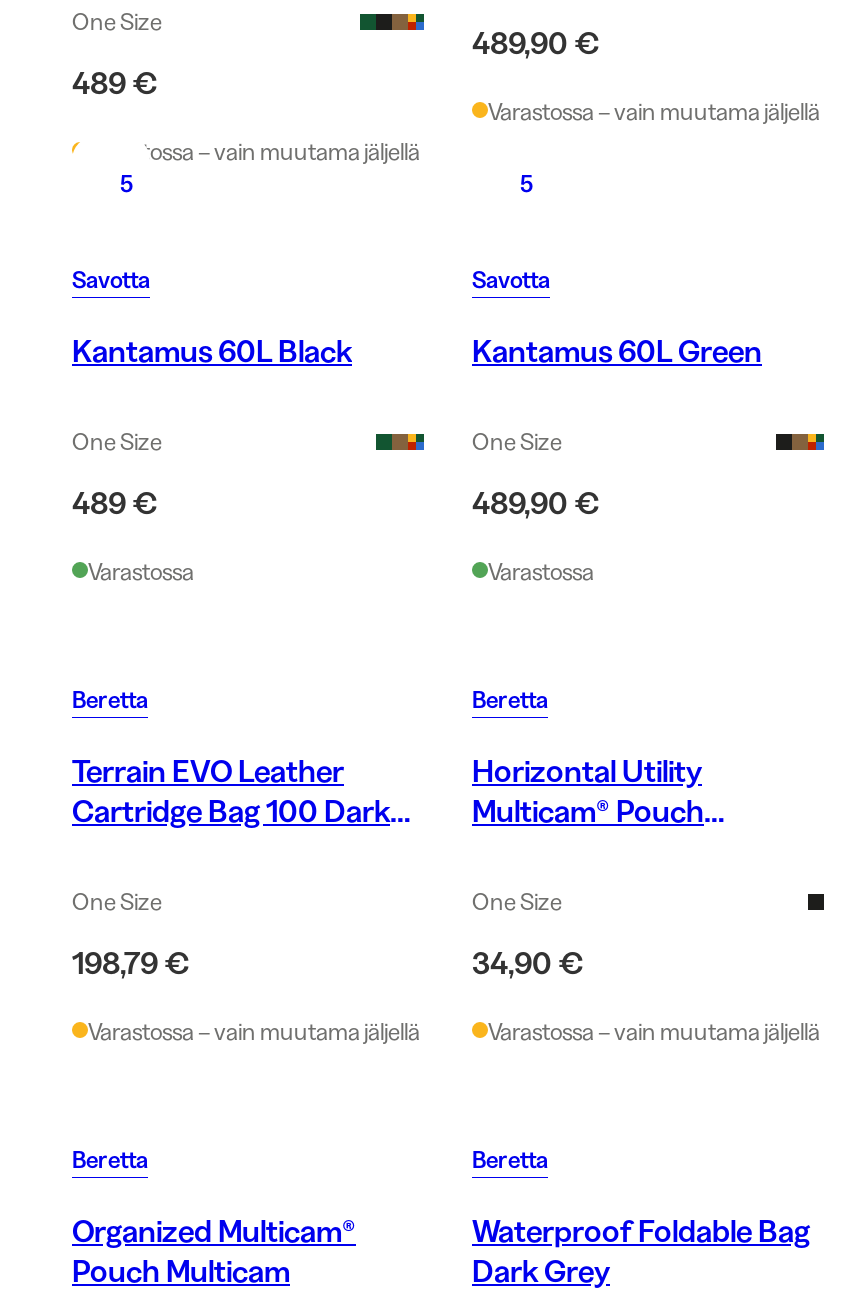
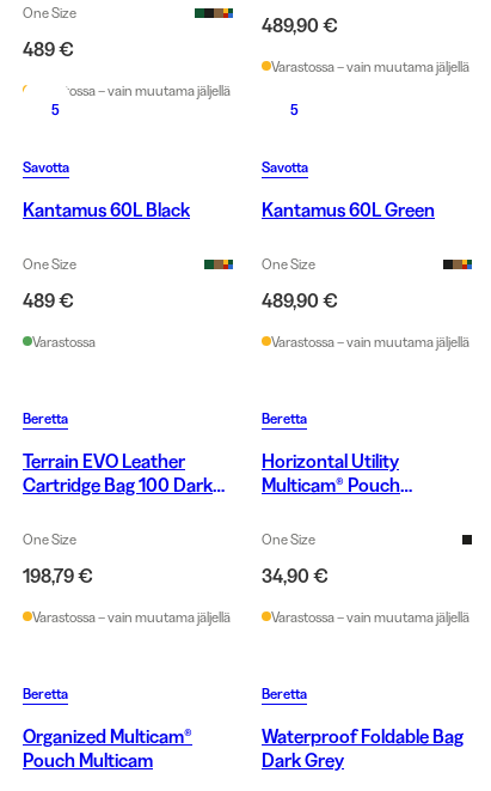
- Varastossa
+ Varastossa – vain muutama jäljellä
